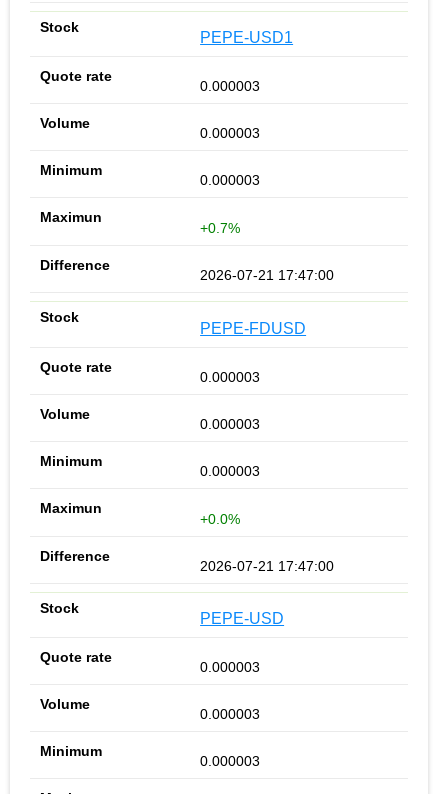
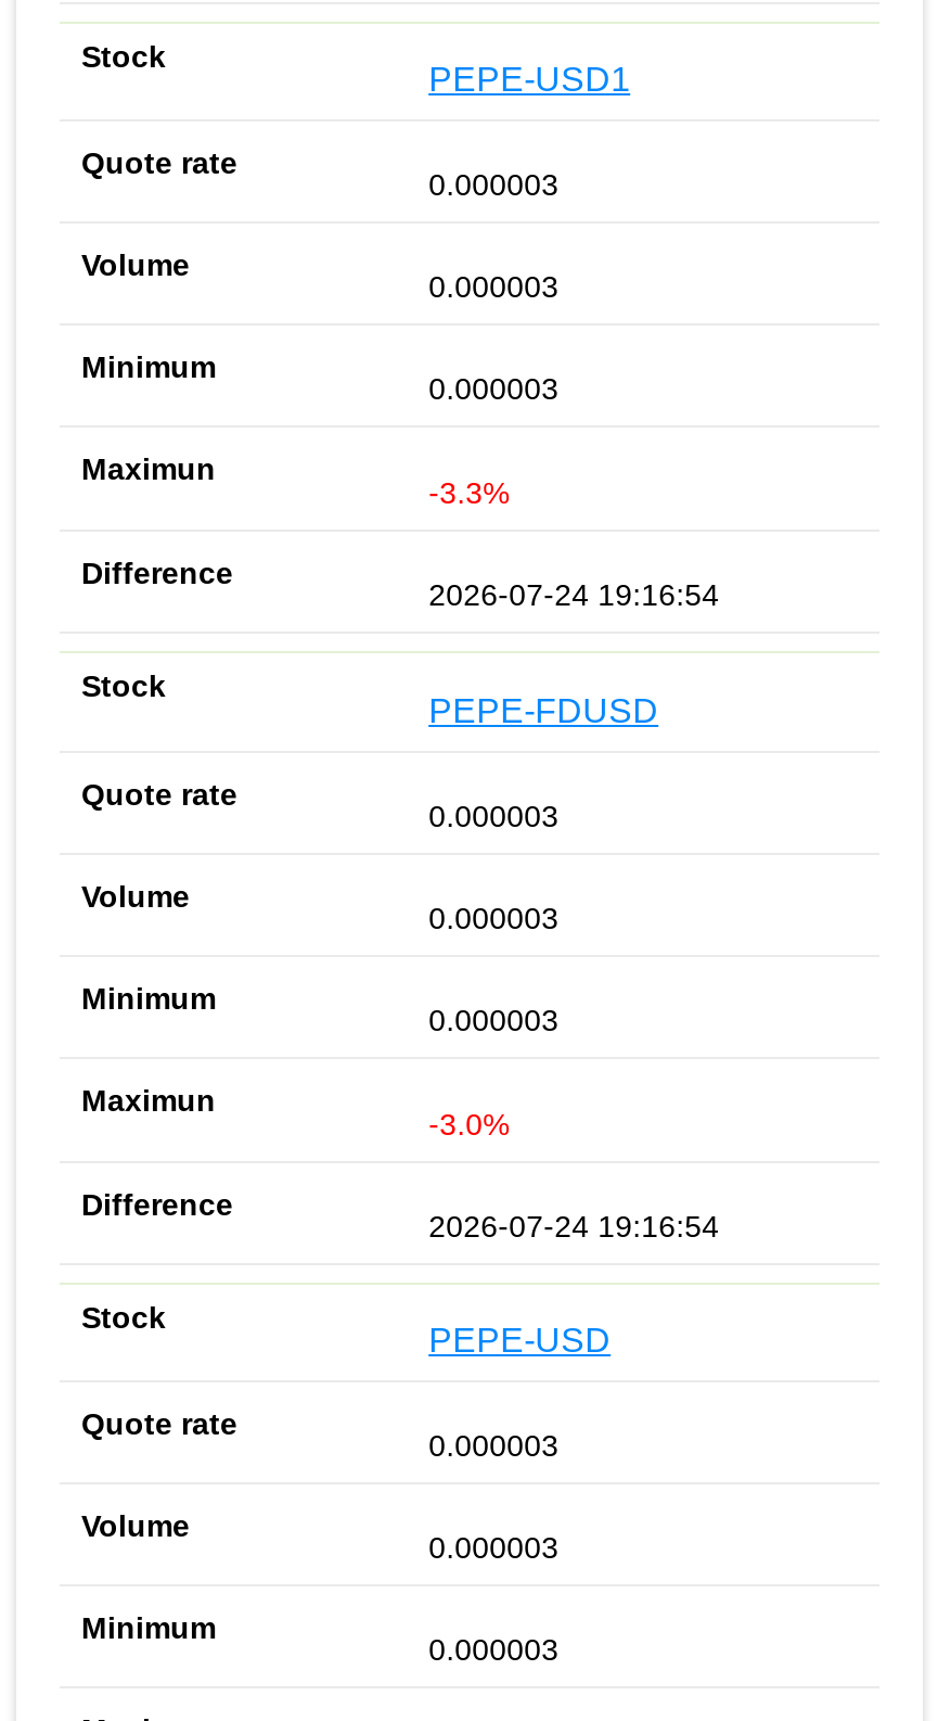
- +0.7%
+ -3.3%

- 2026-07-21 17:47:00
+ 2026-07-24 19:16:54

- +0.0%
+ -3.0%

- 2026-07-21 17:47:00
+ 2026-07-24 19:16:54
